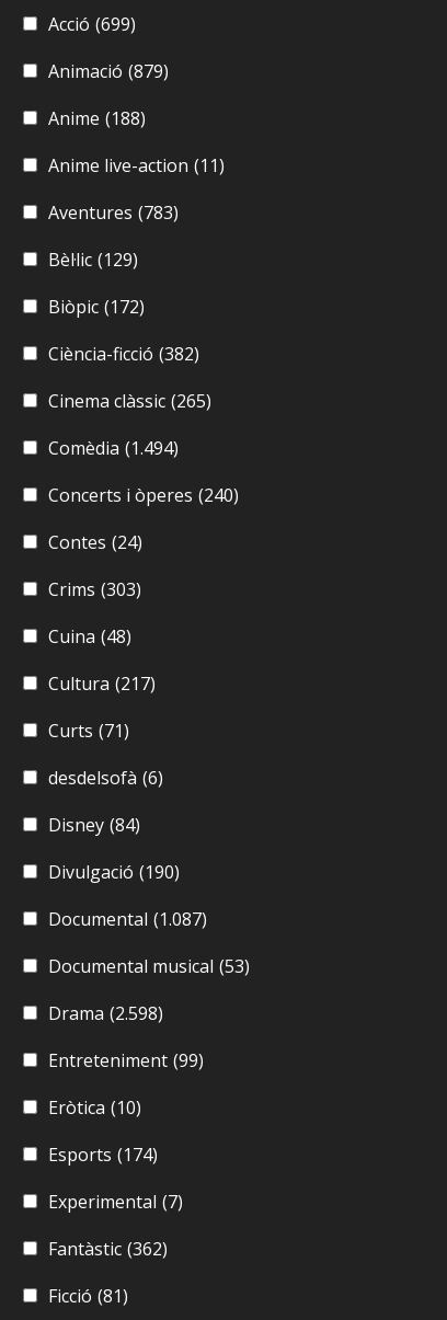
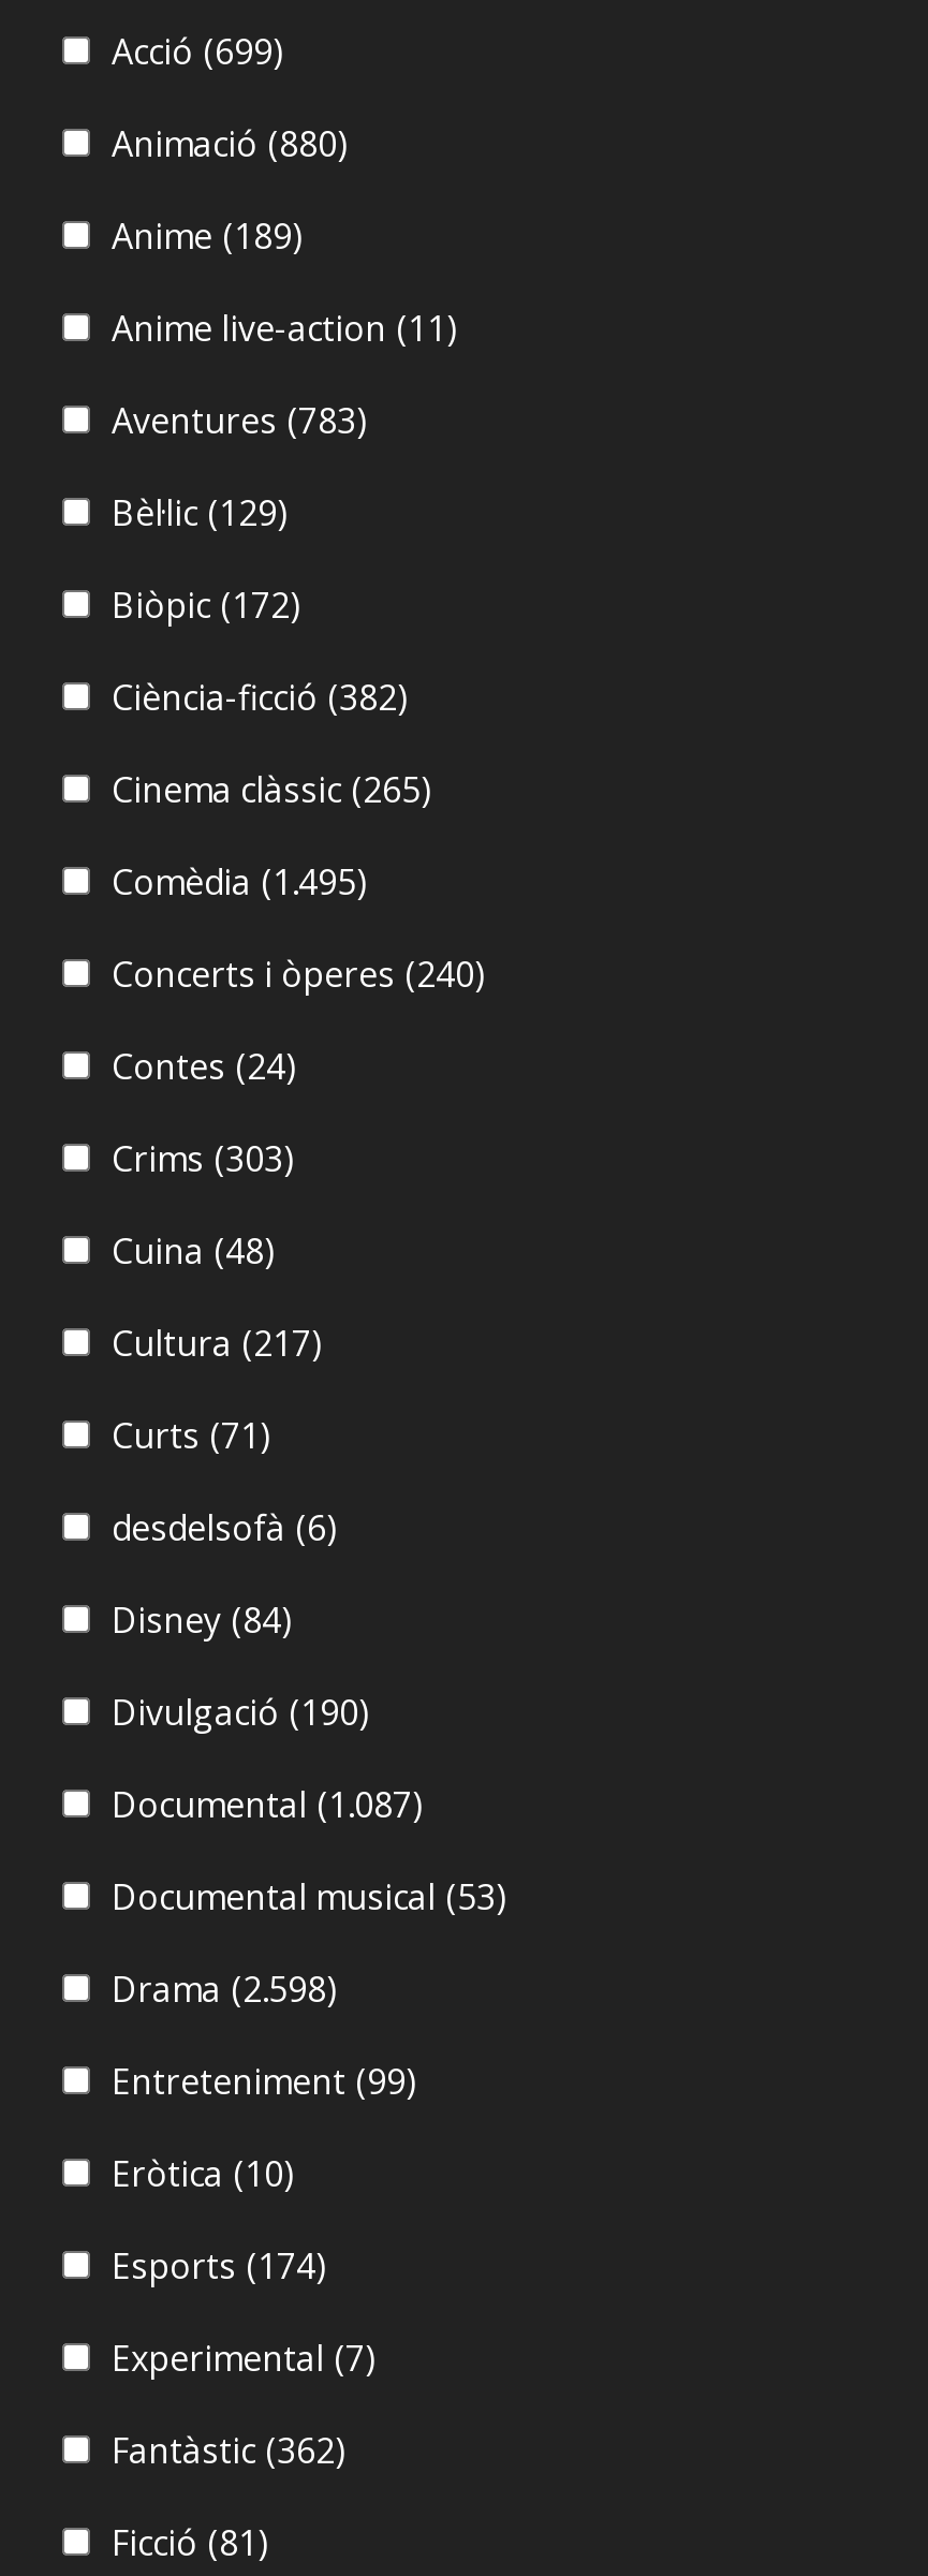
- Animació (879)
+ Animació (880)

- Anime (188)
+ Anime (189)

- Comèdia (1.494)
+ Comèdia (1.495)
